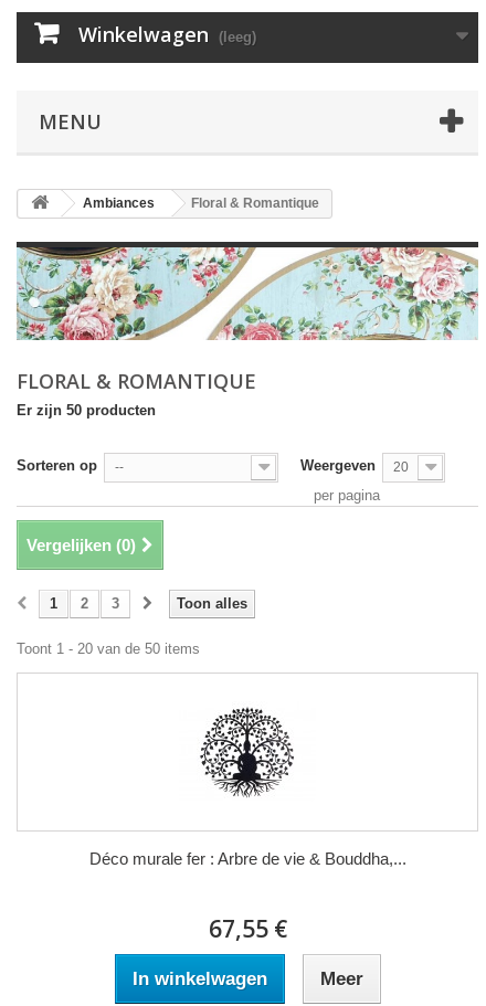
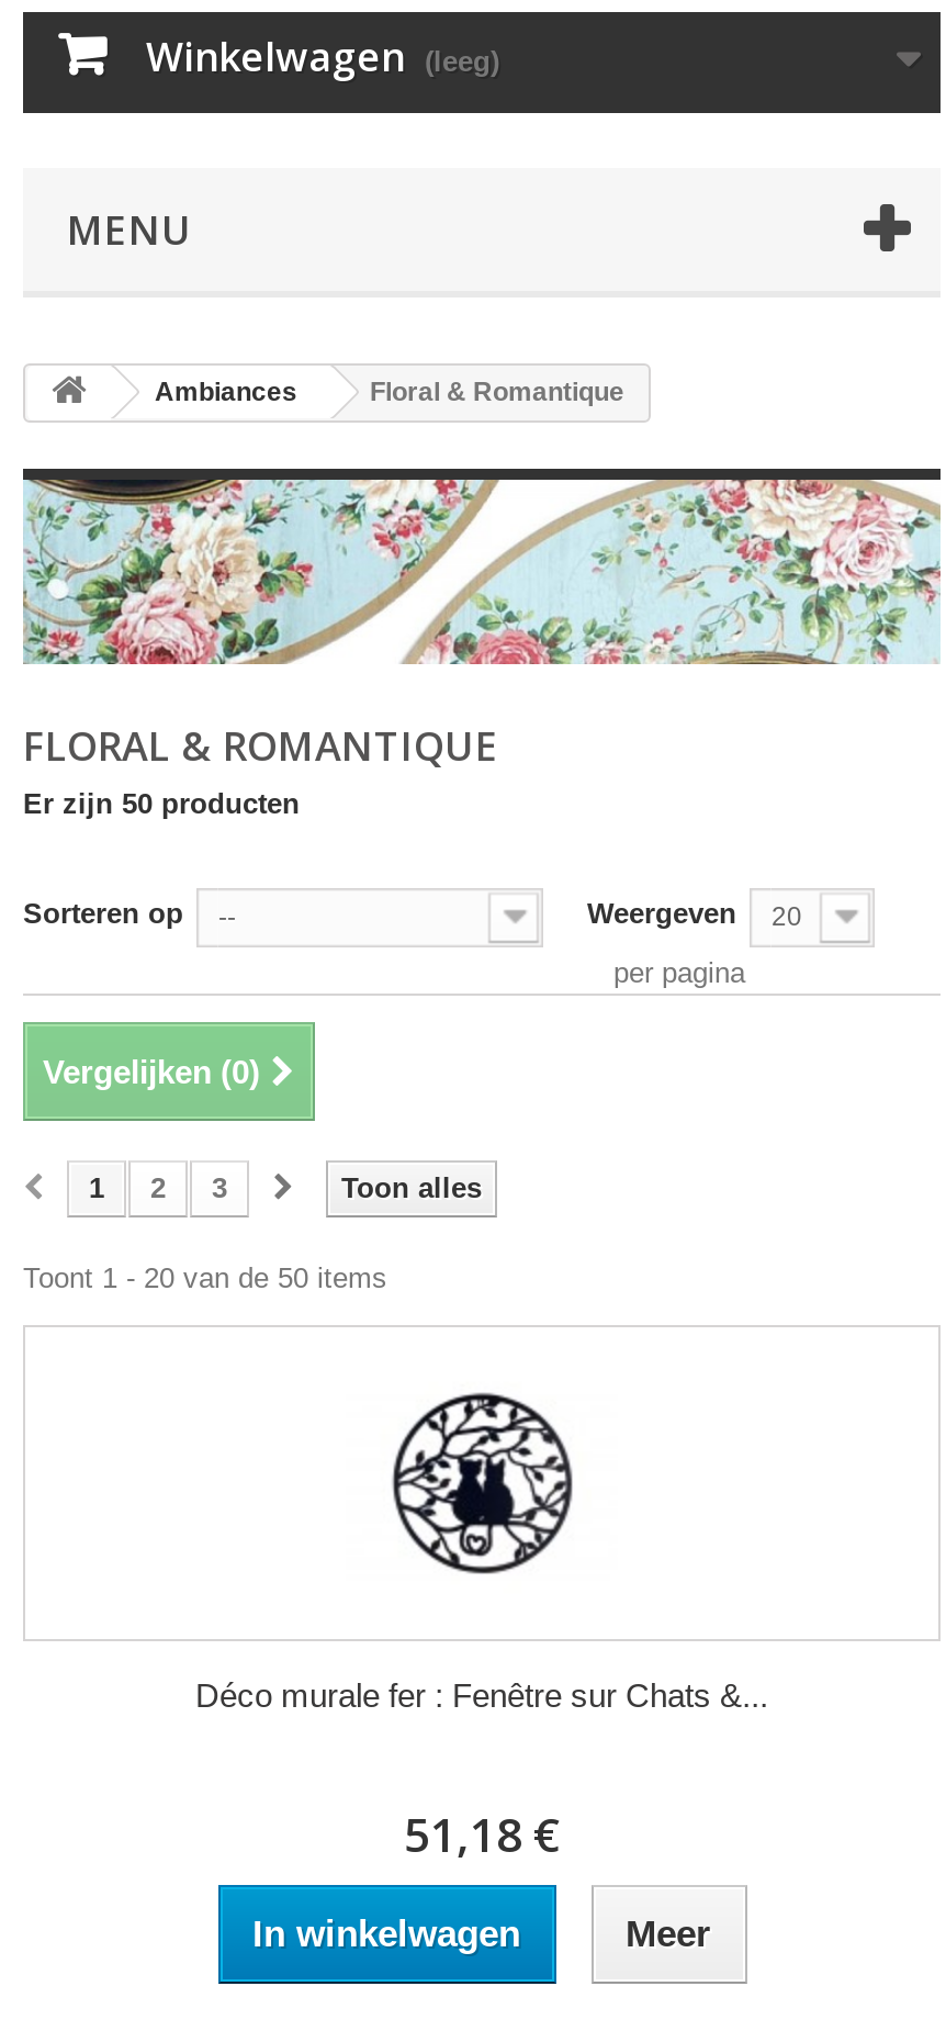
- [image]
+ [image]

- Déco murale fer : Arbre de vie & Bouddha,...
+ Déco murale fer : Fenêtre sur Chats &...

- 67,55 €
+ 51,18 €
